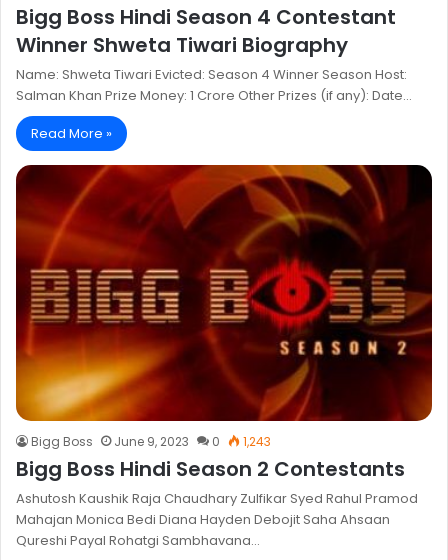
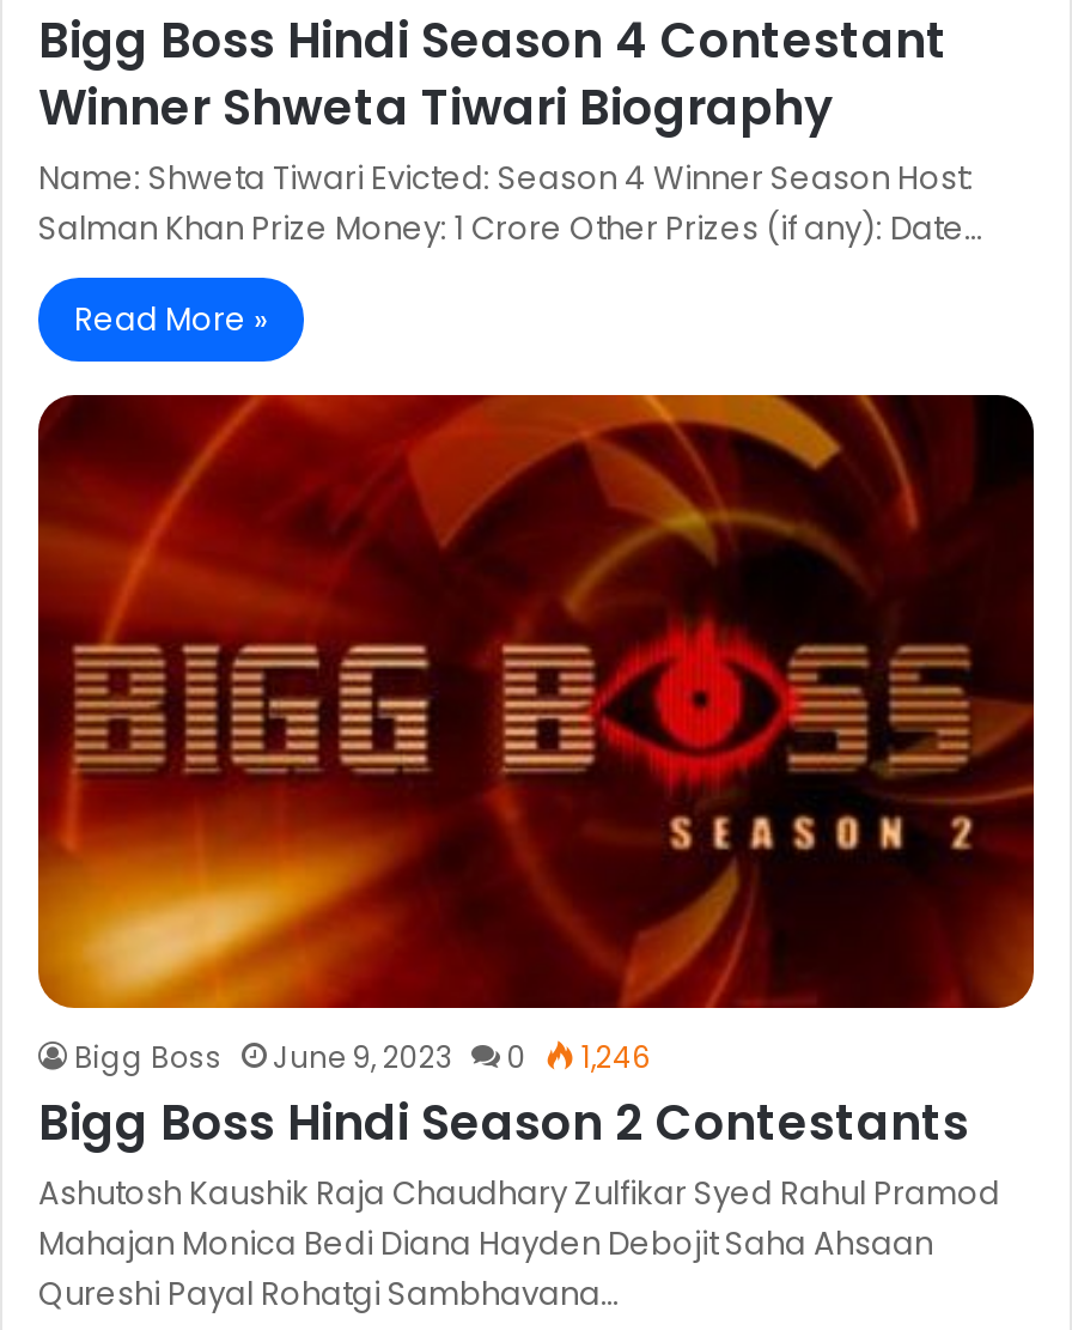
- Bigg Boss June 9, 2023 0 1,243
+ Bigg Boss June 9, 2023 0 1,246
